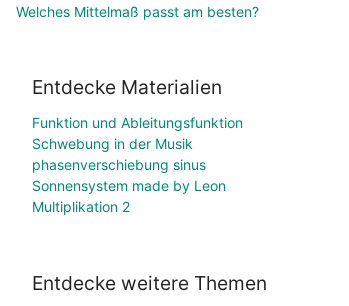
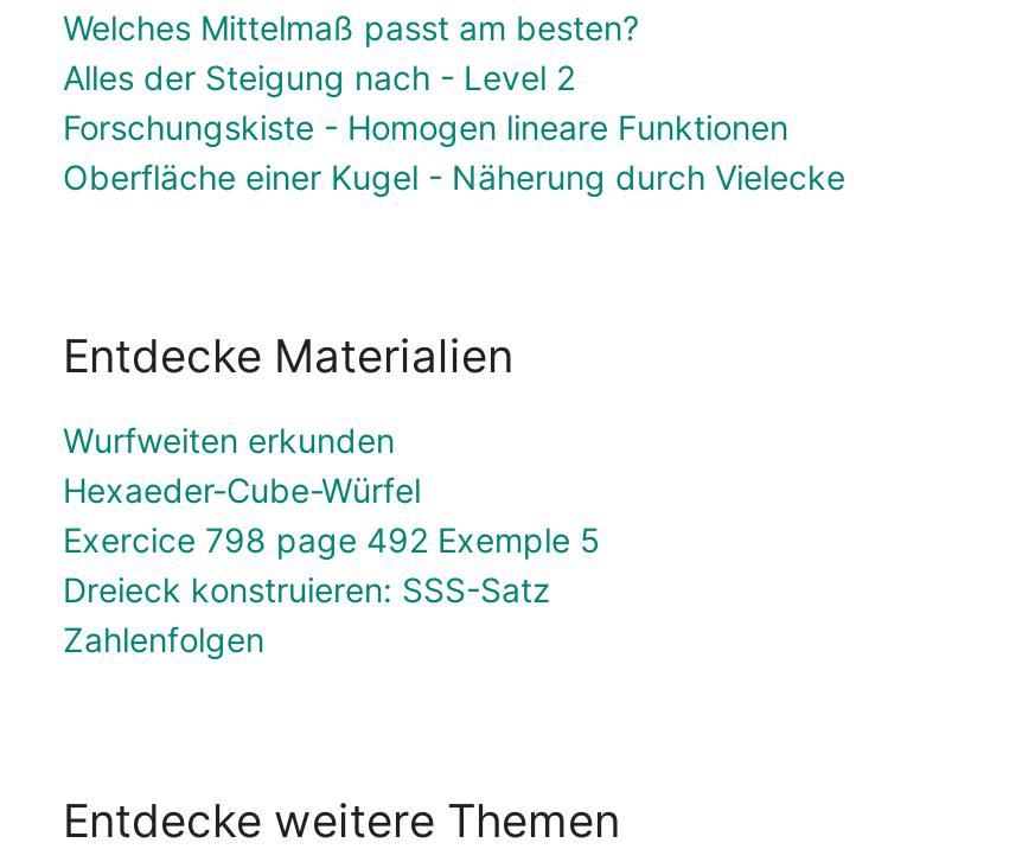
+ Alles der Steigung nach - Level 2
+ Forschungskiste - Homogen lineare Funktionen
+ Oberfläche einer Kugel - Näherung durch Vielecke

- Funktion und Ableitungsfunktion
- Schwebung in der Musik
- phasenverschiebung sinus
- Sonnensystem made by Leon
- Multiplikation 2
+ Wurfweiten erkunden
+ Hexaeder-Cube-Würfel
+ Exercice 798 page 492 Exemple 5
+ Dreieck konstruieren: SSS-Satz
+ Zahlenfolgen
